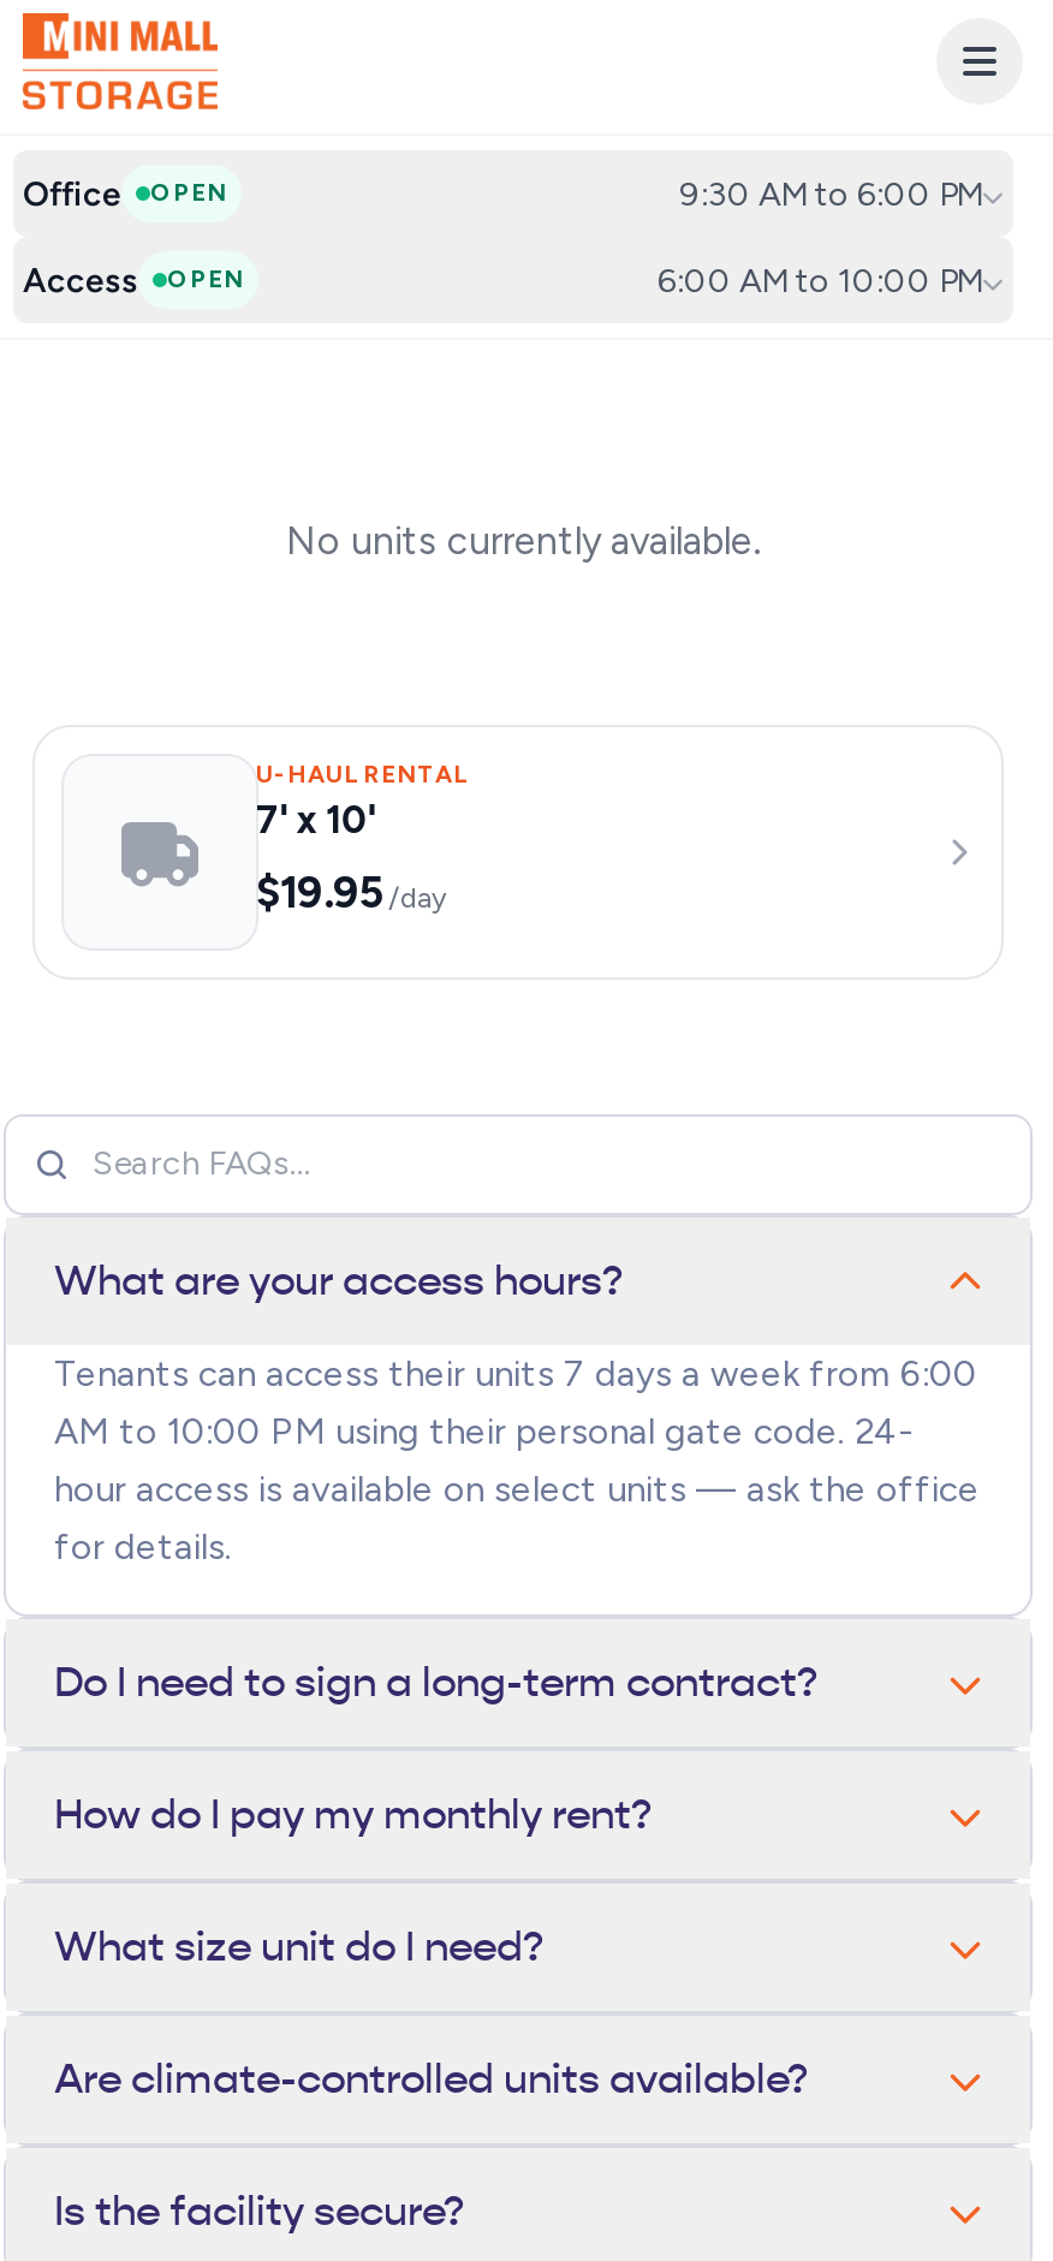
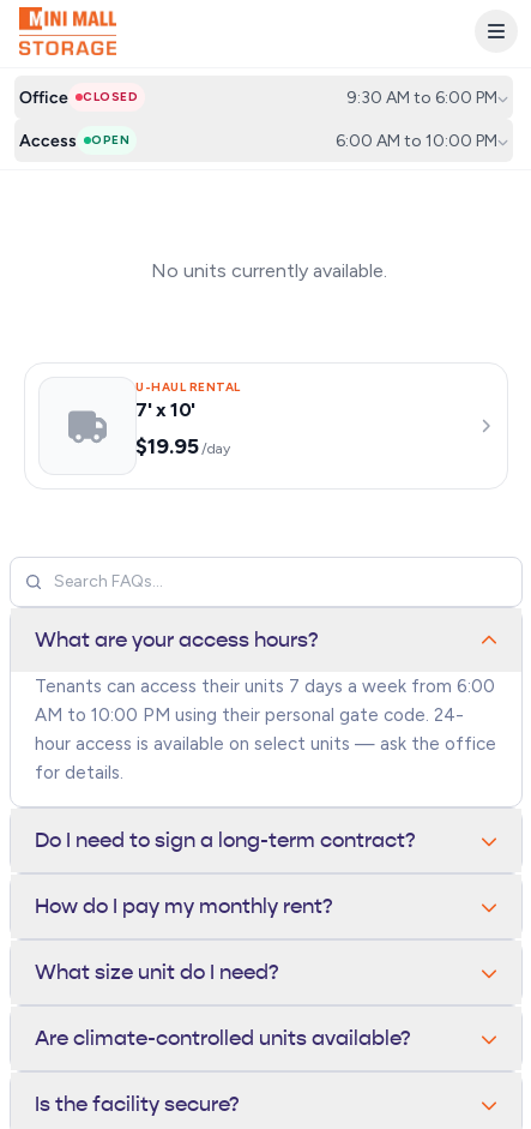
- OPEN
+ CLOSED
